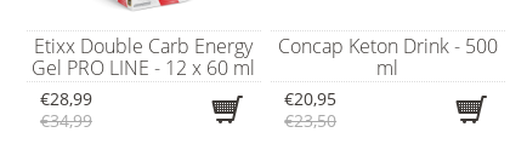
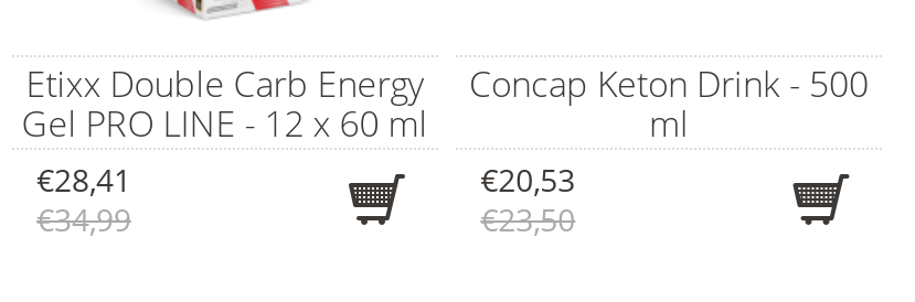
- €28,99
+ €28,41

- €20,95
+ €20,53
